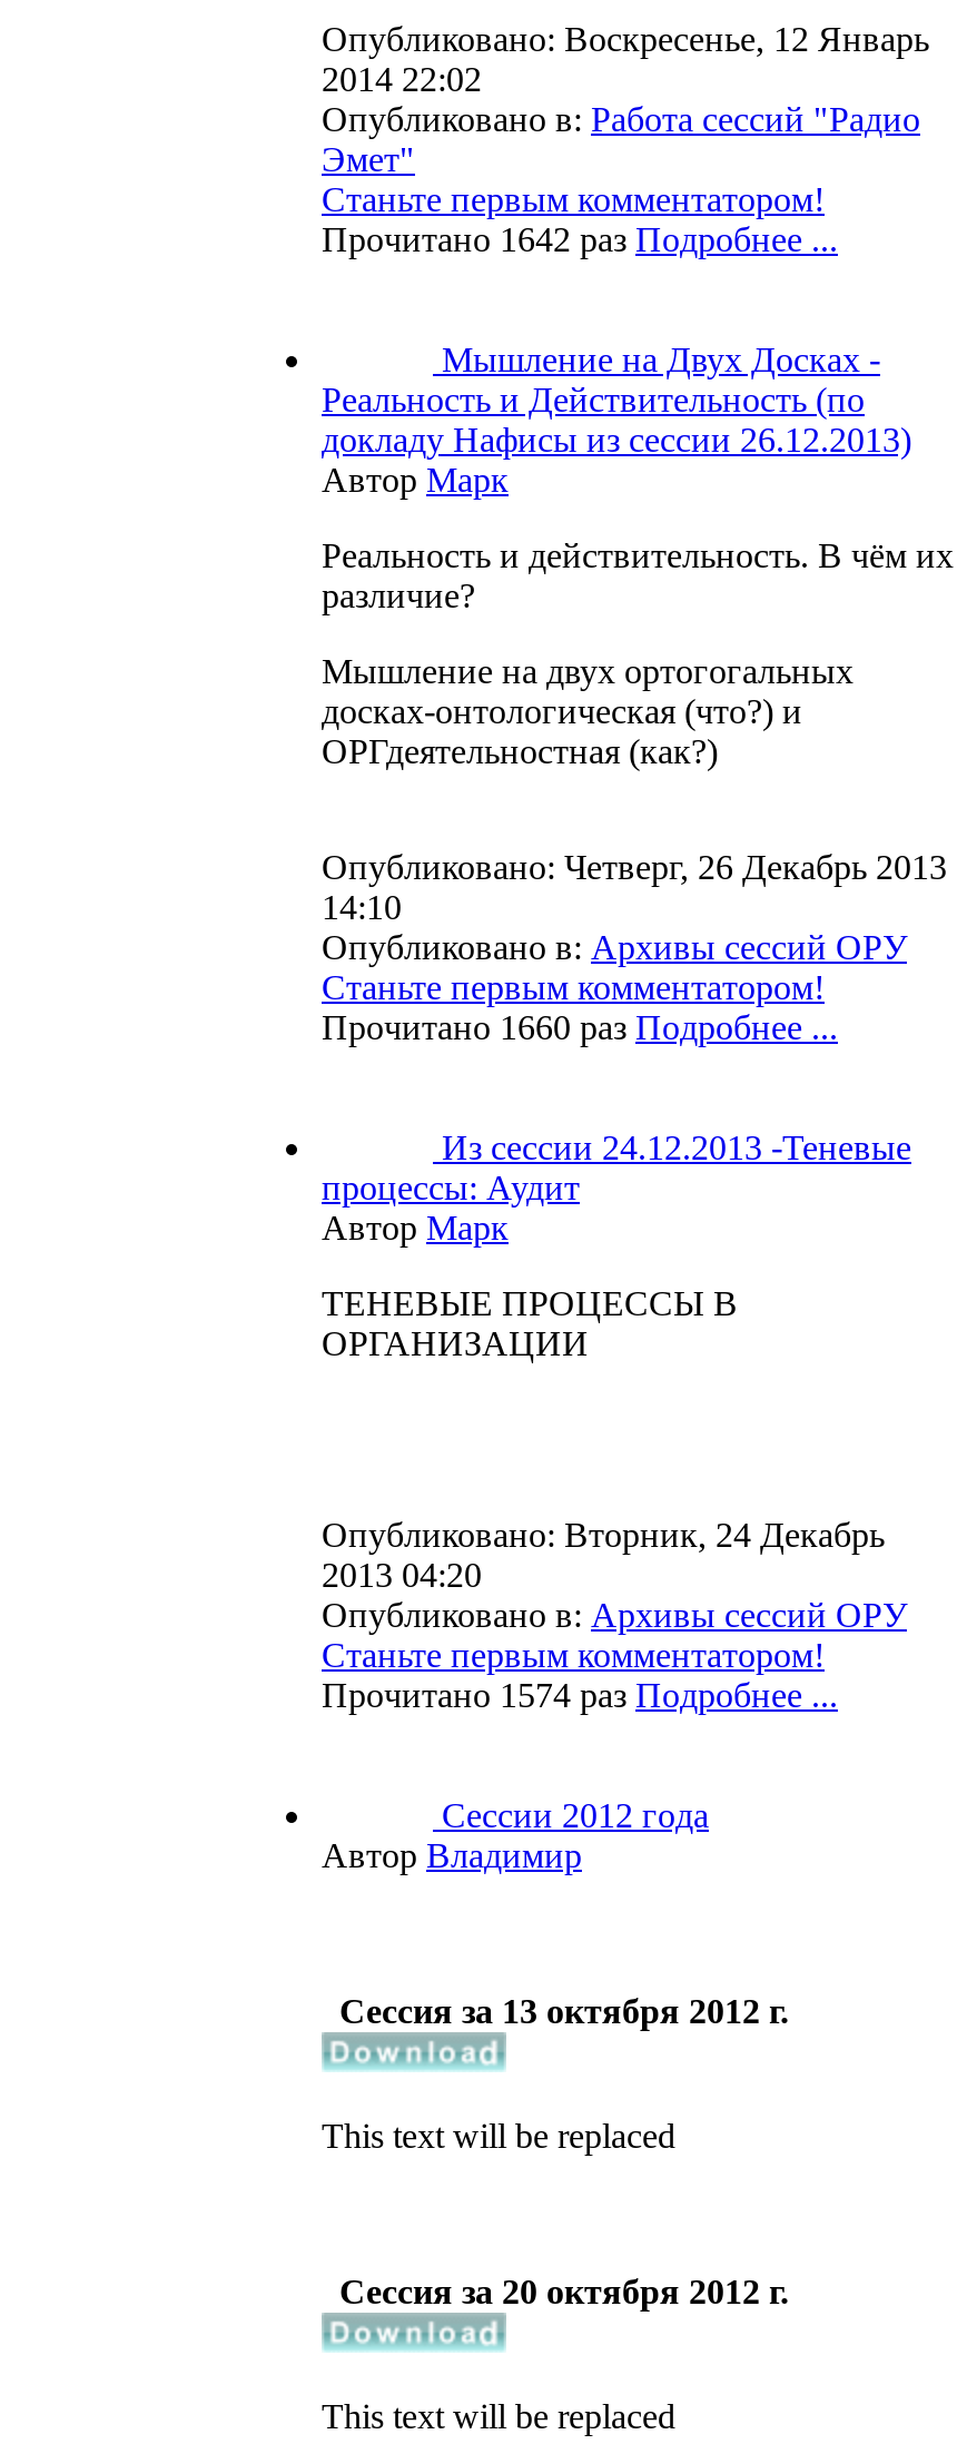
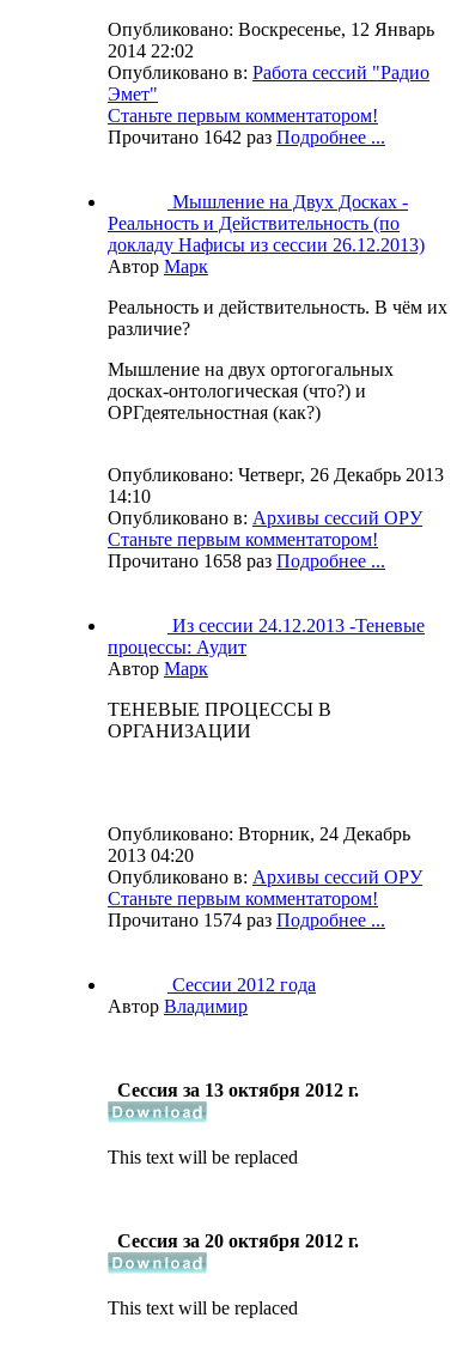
- Прочитано 1660 раз Подробнее ...
+ Прочитано 1658 раз Подробнее ...
